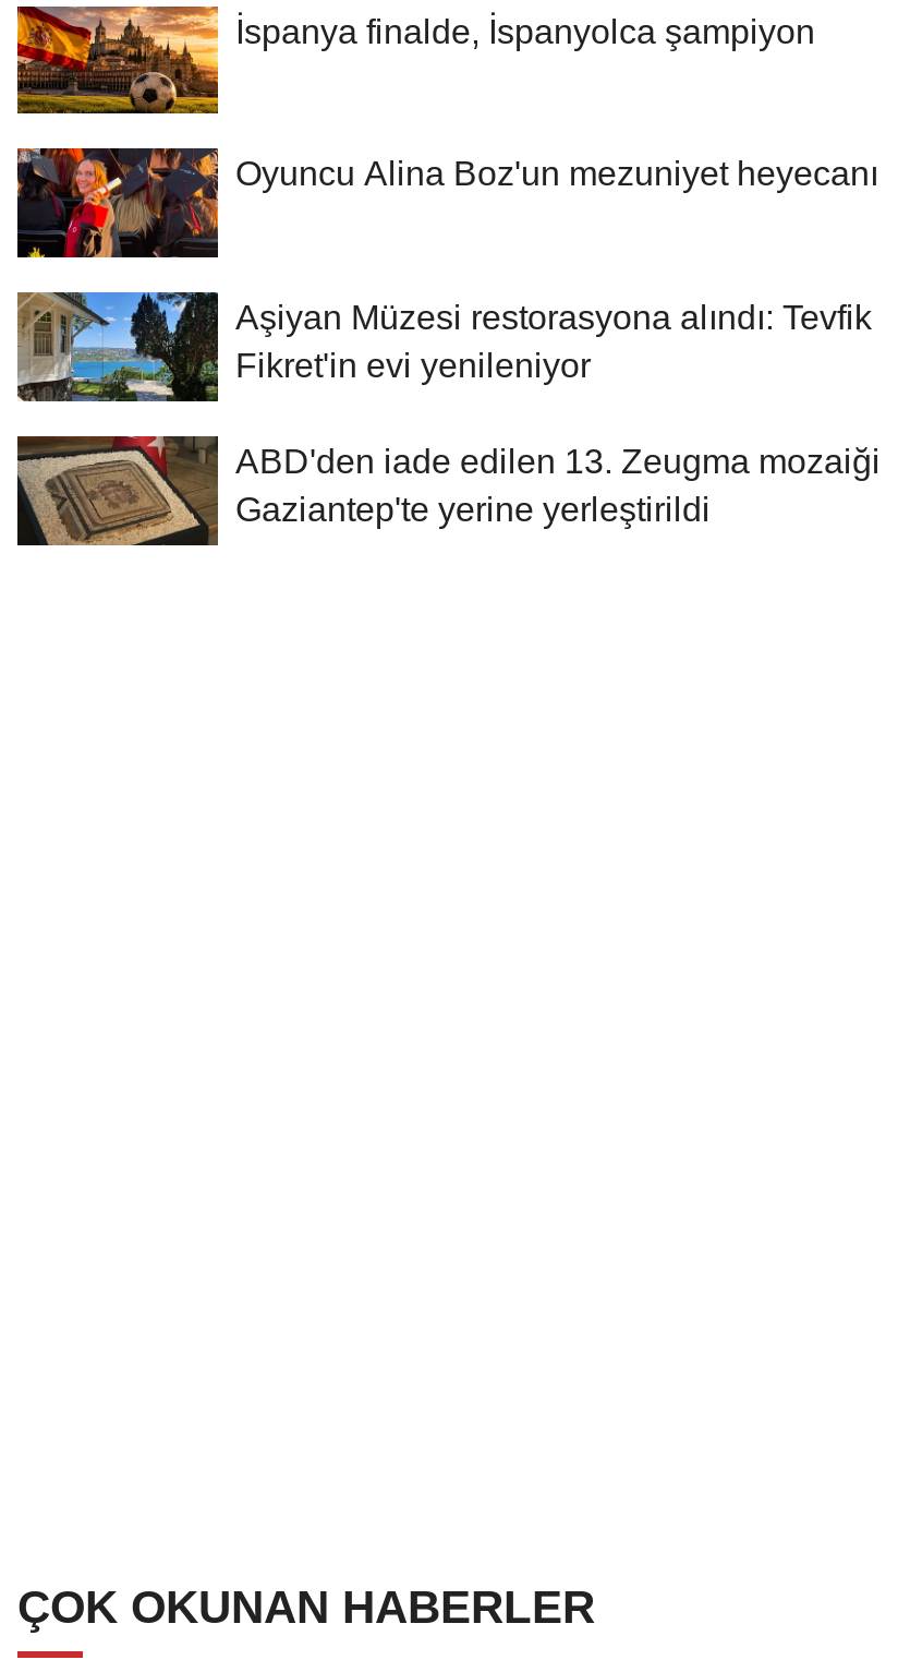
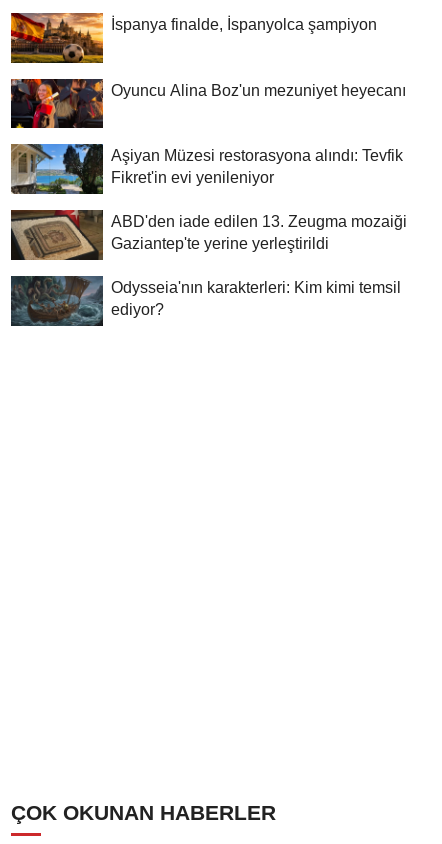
+ [image]
+ Odysseia'nın karakterleri: Kim kimi temsil
+ ediyor?
